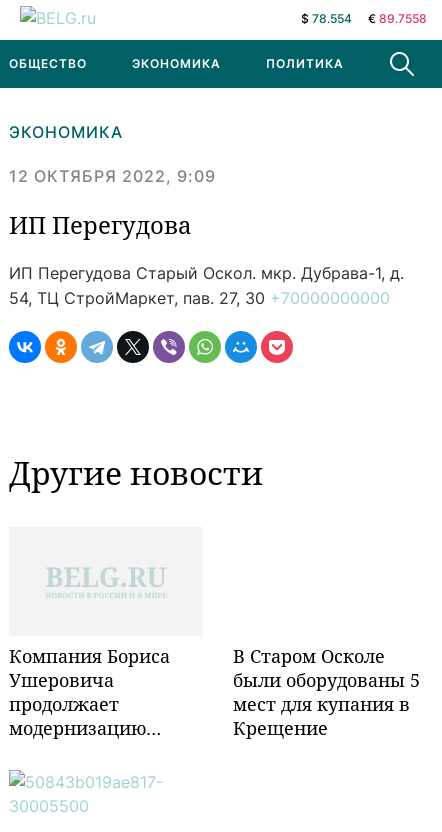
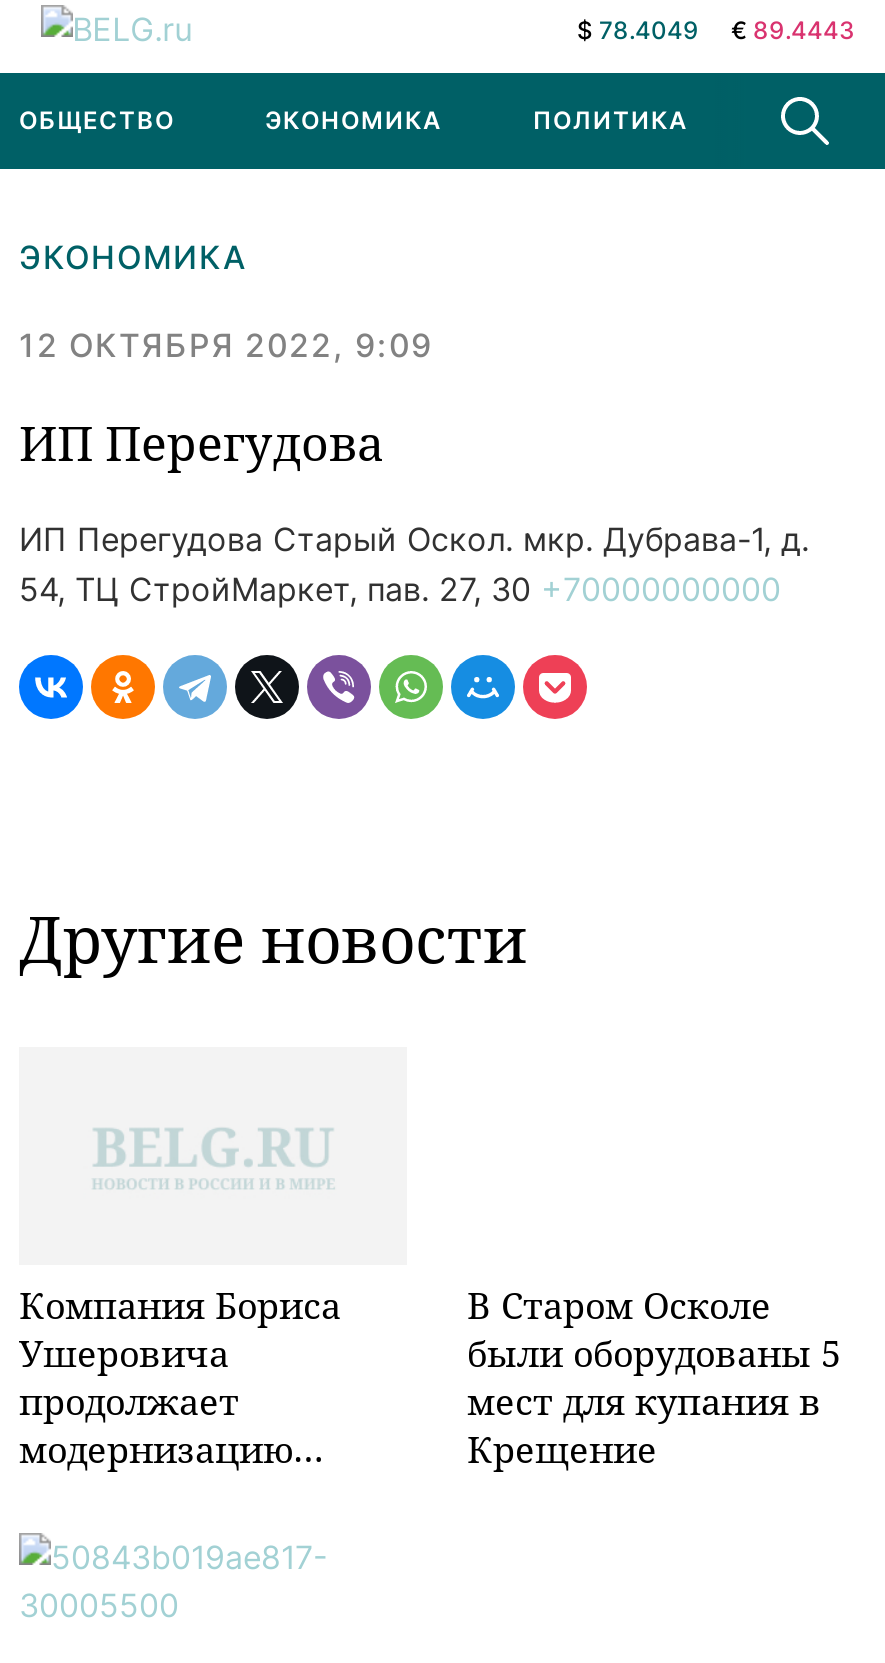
- $78.554
+ $78.4049

- €89.7558
+ €89.4443
